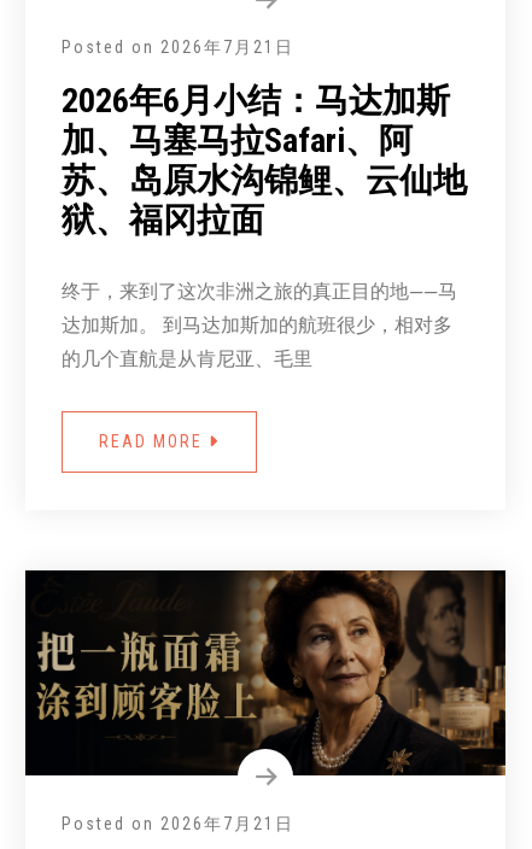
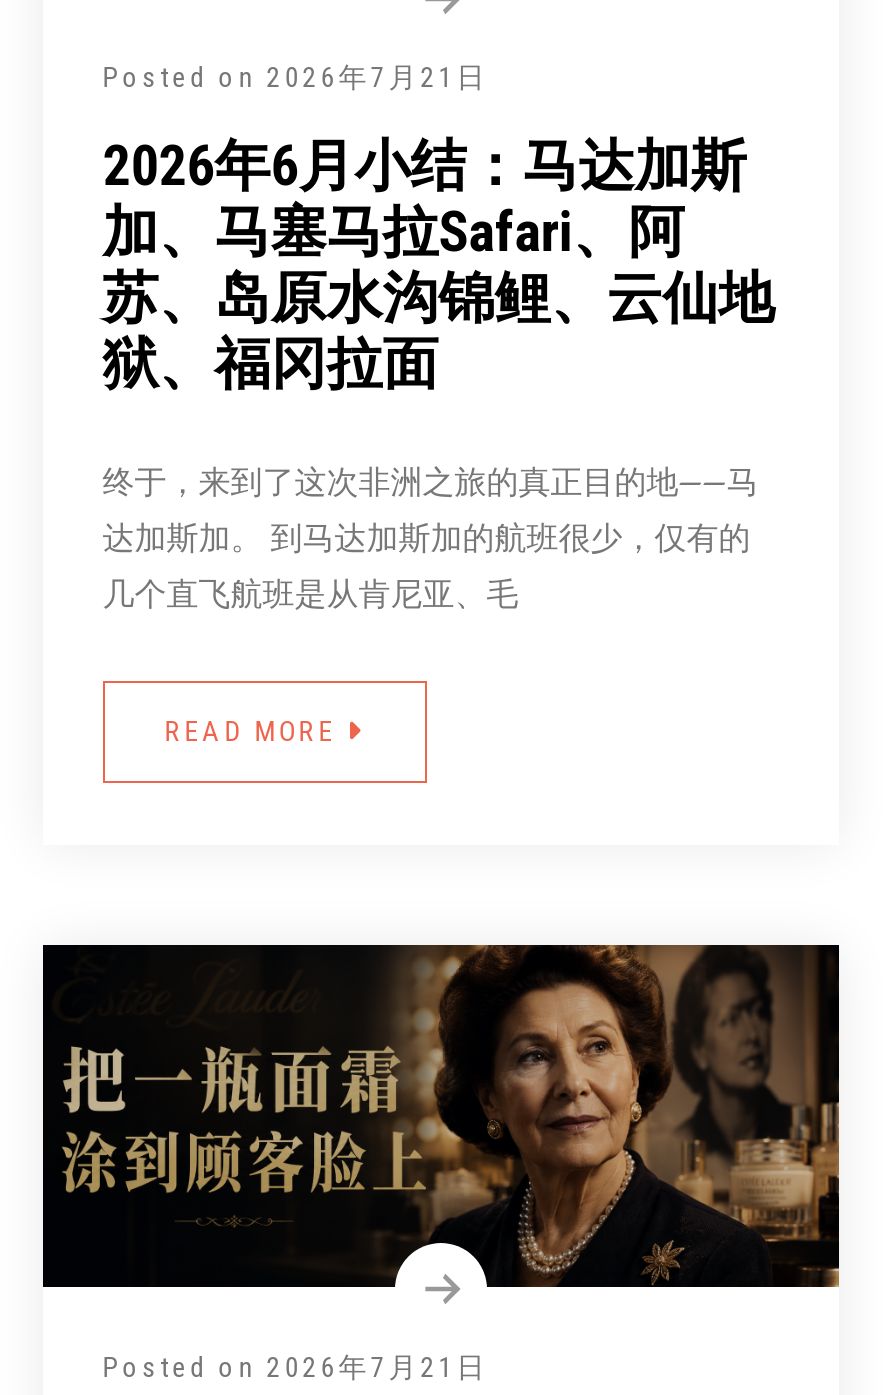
- 达加斯加。 到马达加斯加的航班很少，相对多
+ 达加斯加。 到马达加斯加的航班很少，仅有的

- 的几个直航是从肯尼亚、毛里
+ 几个直飞航班是从肯尼亚、毛
